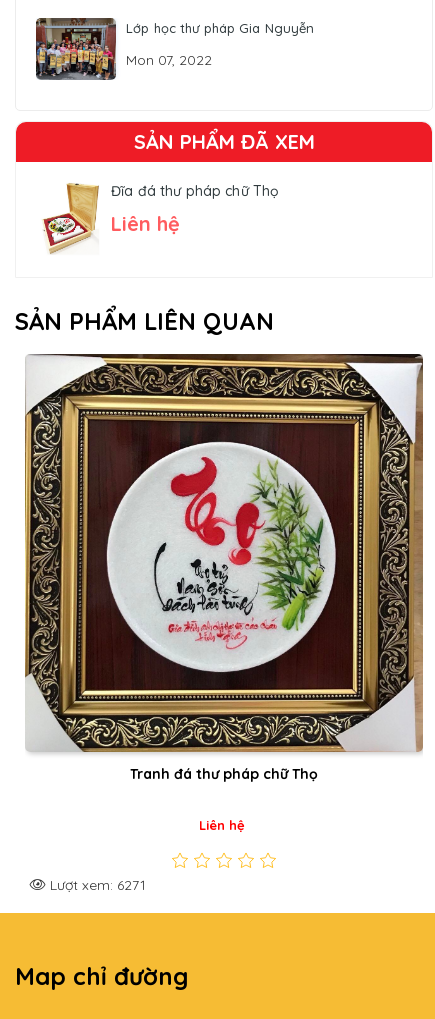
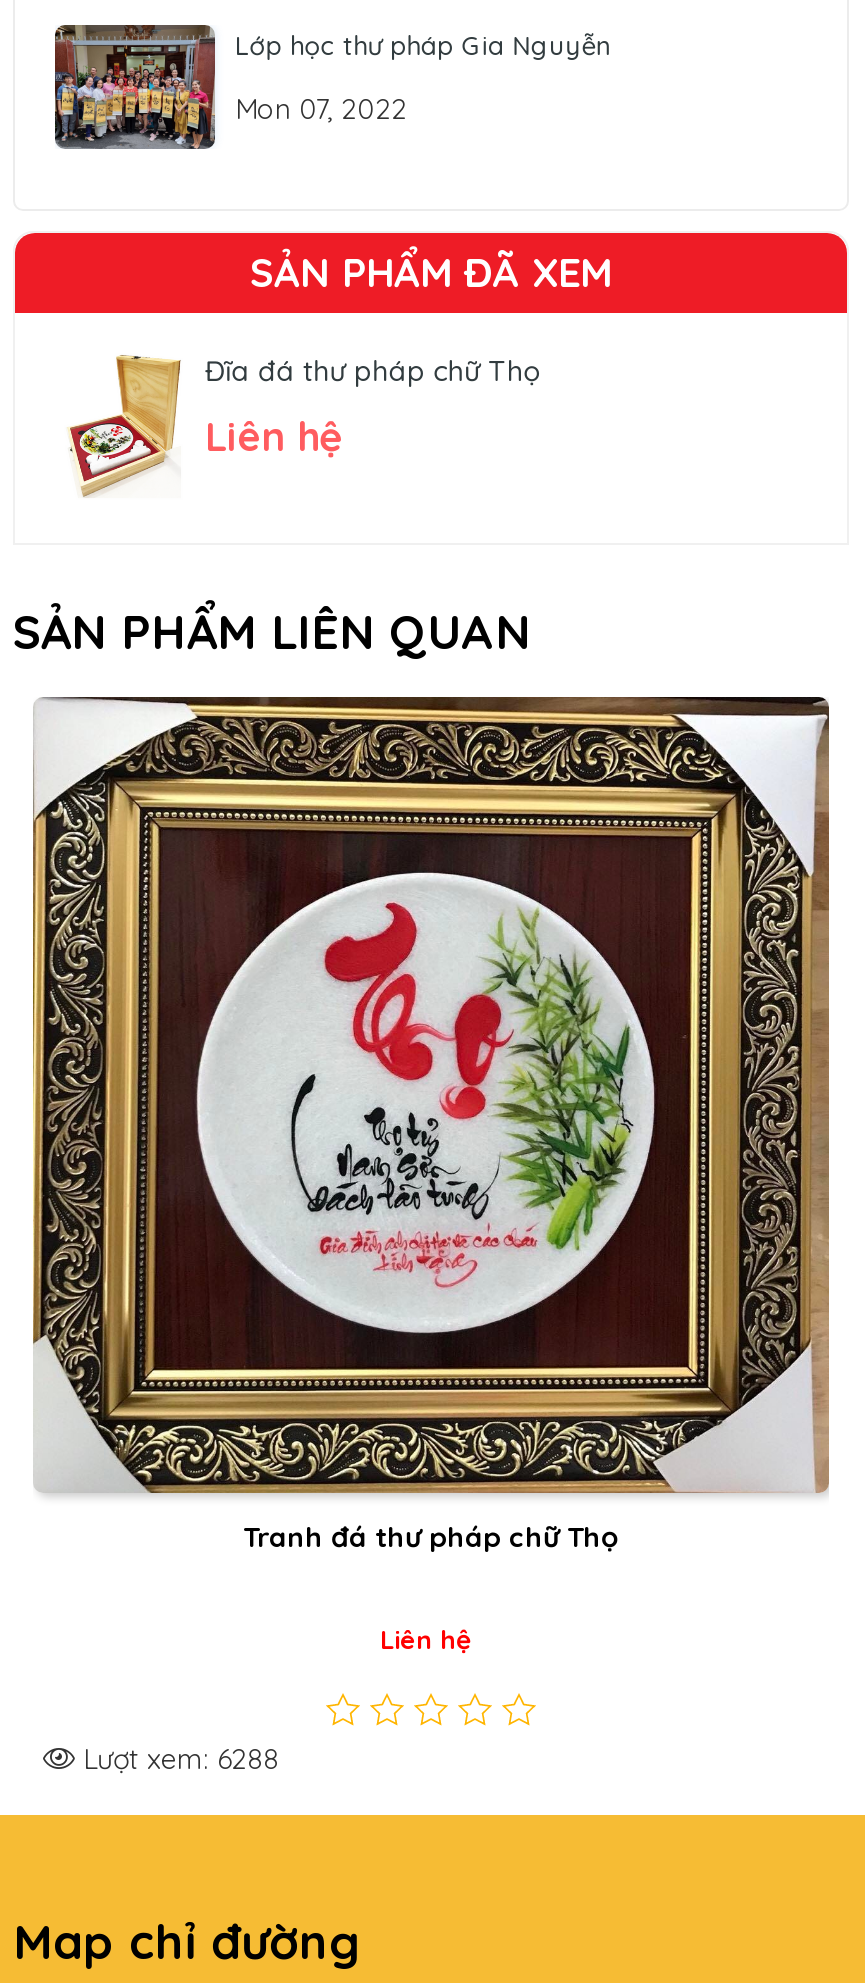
- Lượt xem: 6271
+ Lượt xem: 6288
